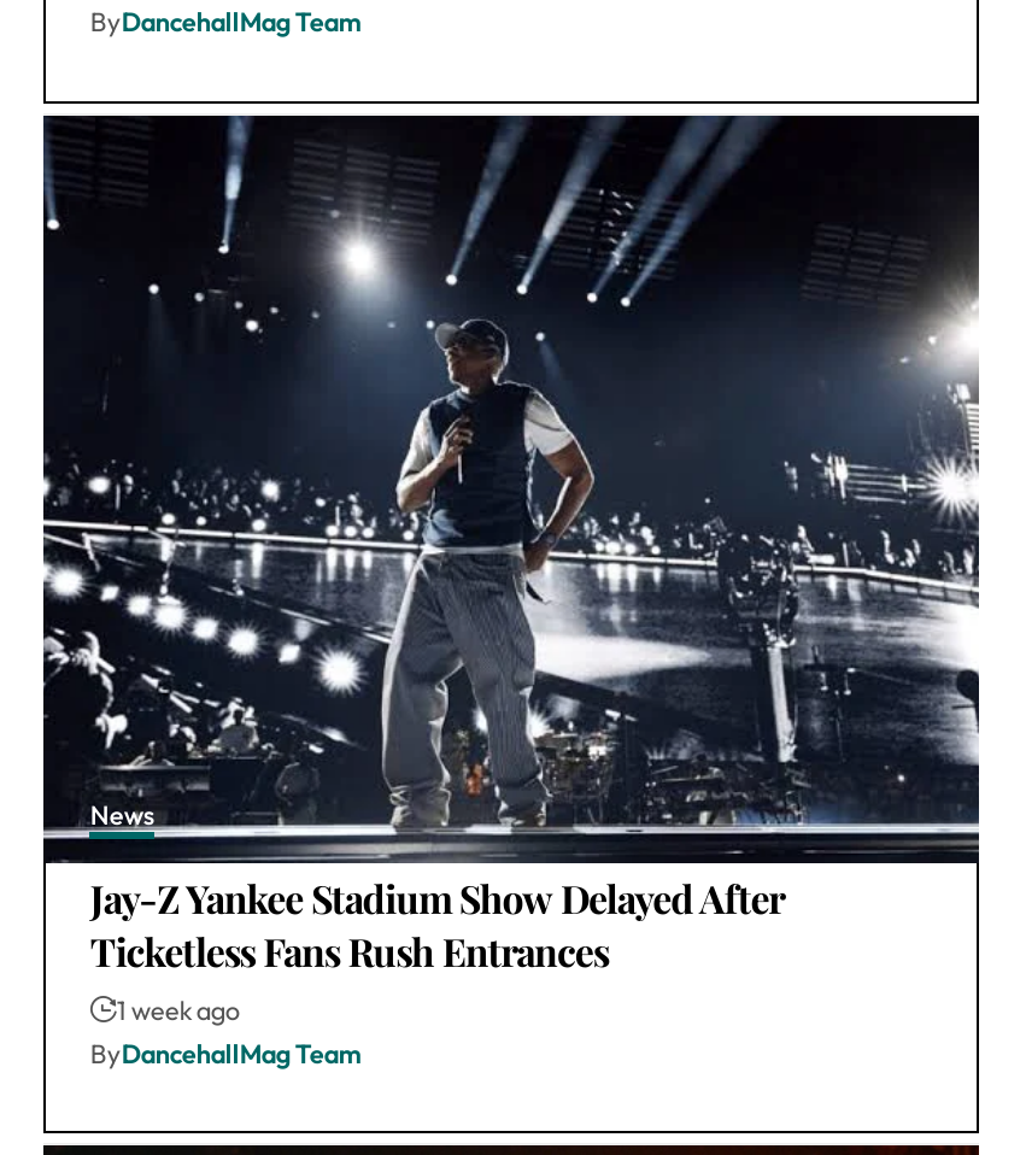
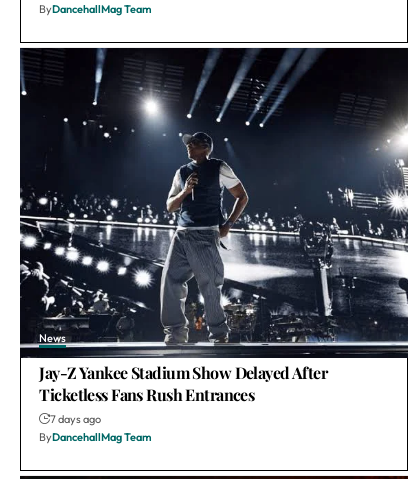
- 1 week ago
+ 7 days ago
